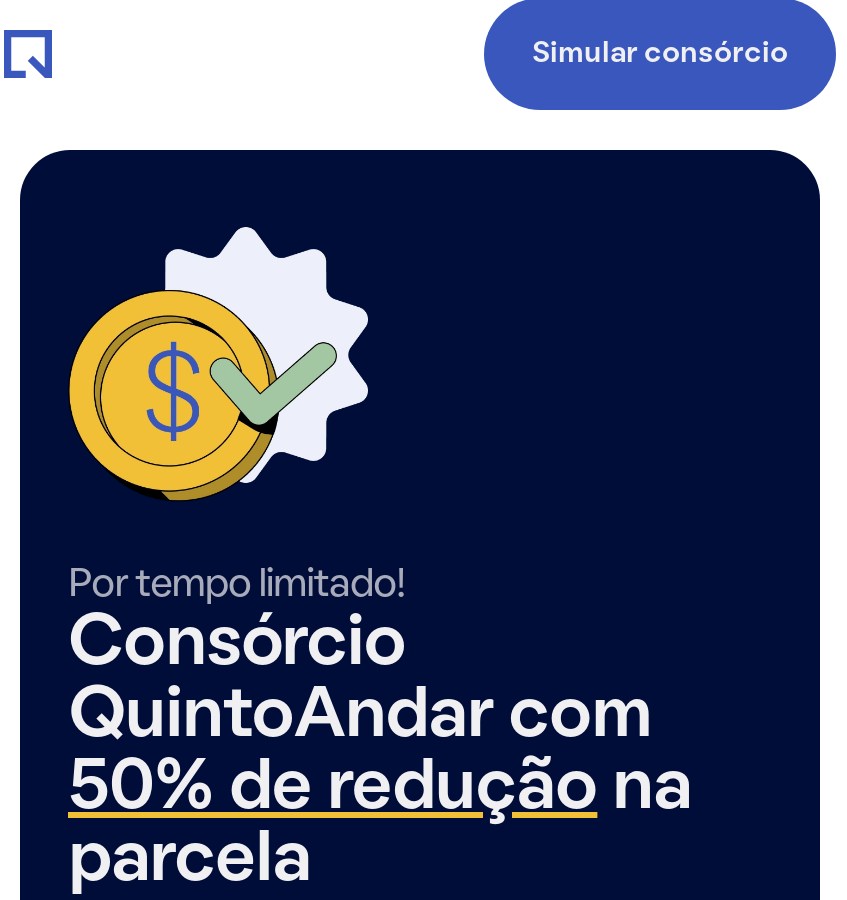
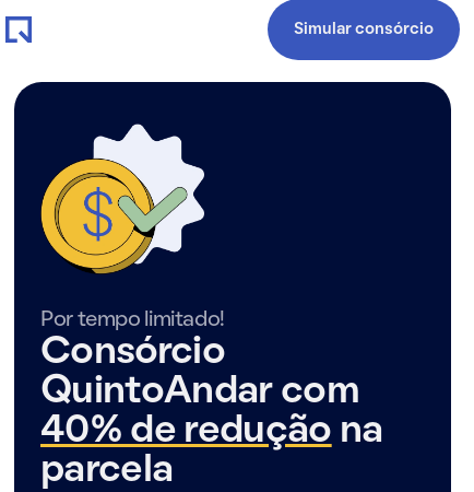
- 50% de redução na
+ 40% de redução na
